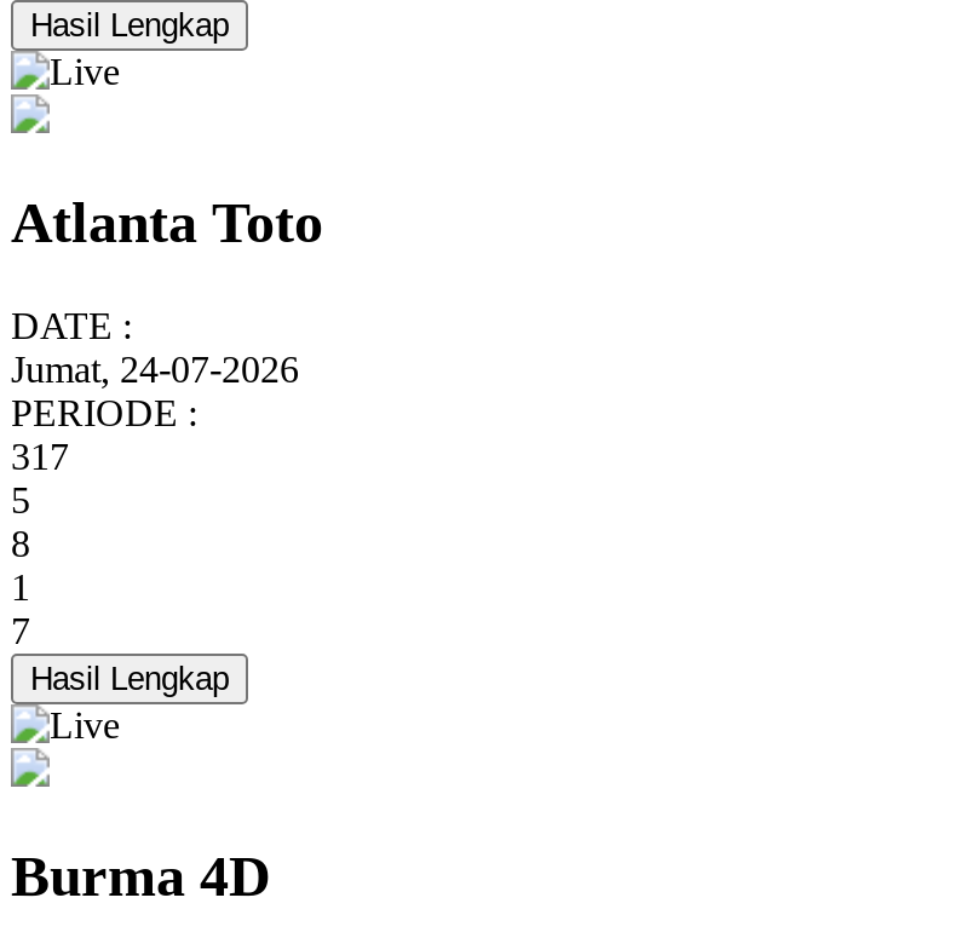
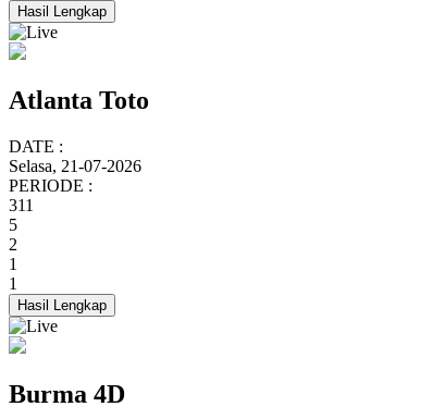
- Jumat, 24-07-2026
+ Selasa, 21-07-2026

- 317
+ 311

- 8
+ 2

- 7
+ 1
